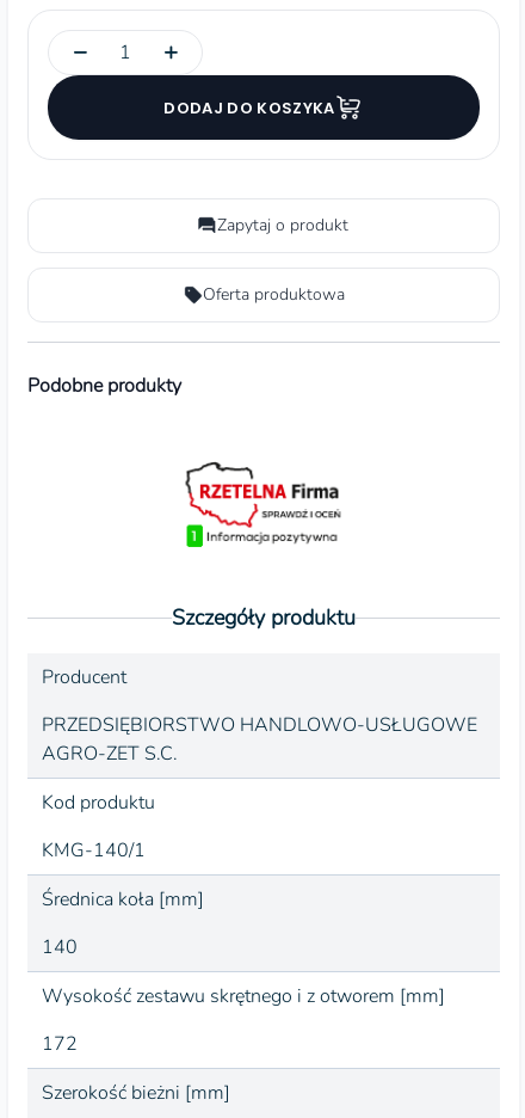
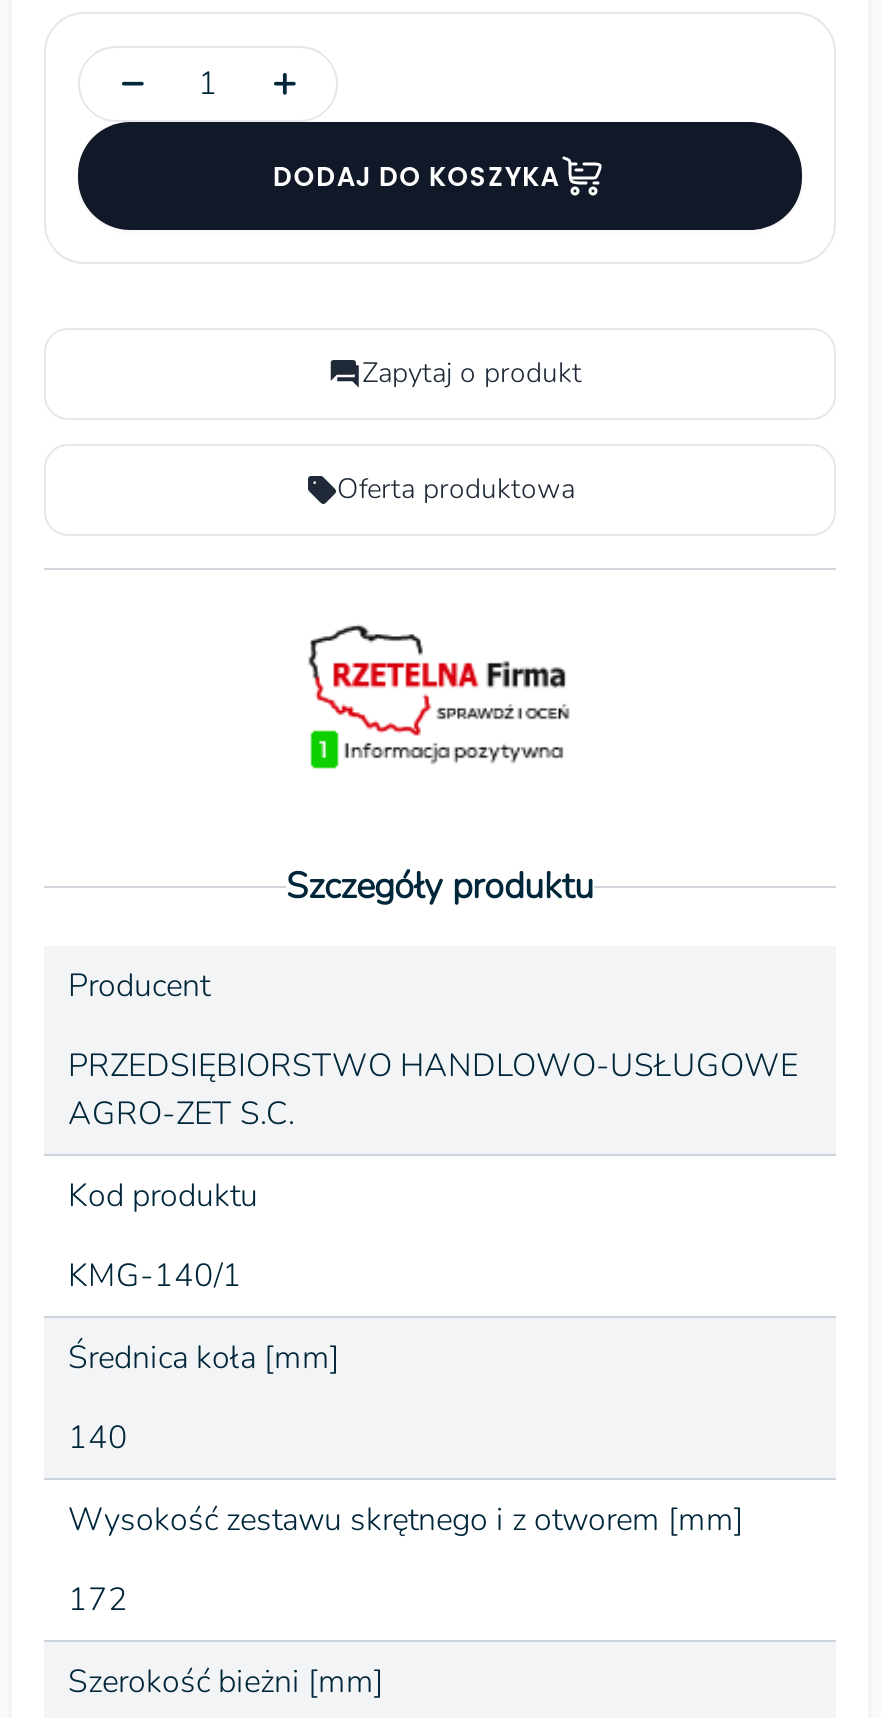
- Podobne produkty
